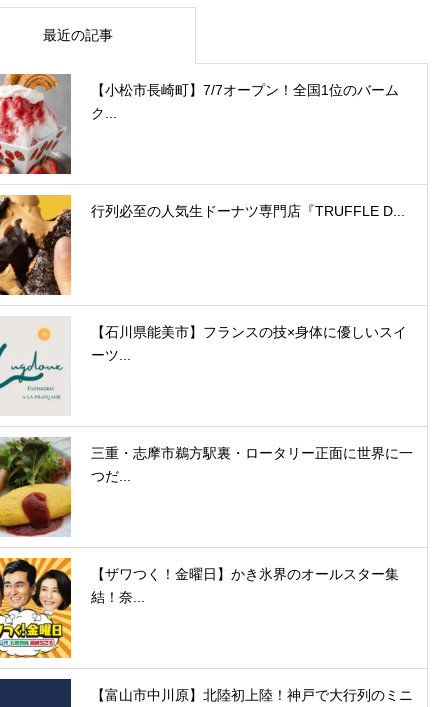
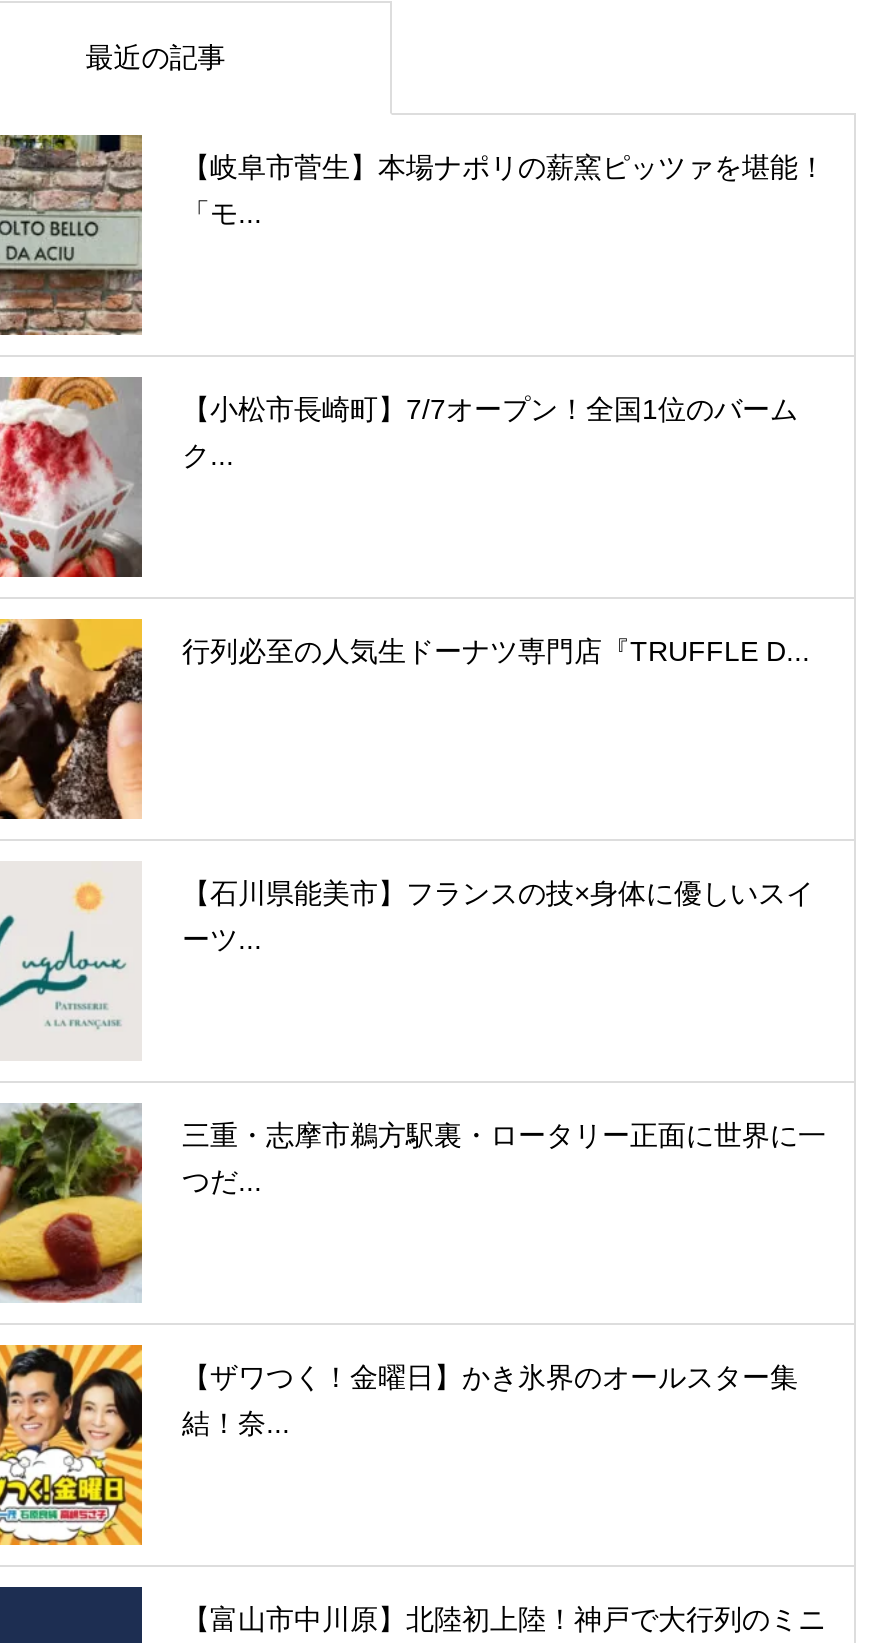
+ [image]
+ 【岐阜市菅生】本場ナポリの薪窯ピッツァを堪能！
+ 「モ...
